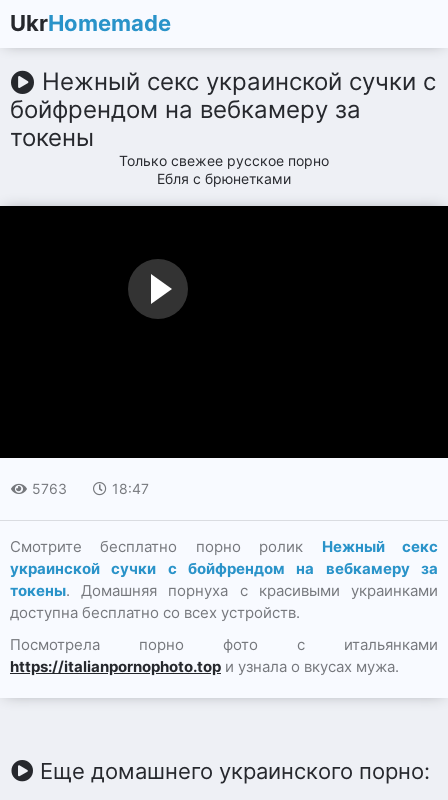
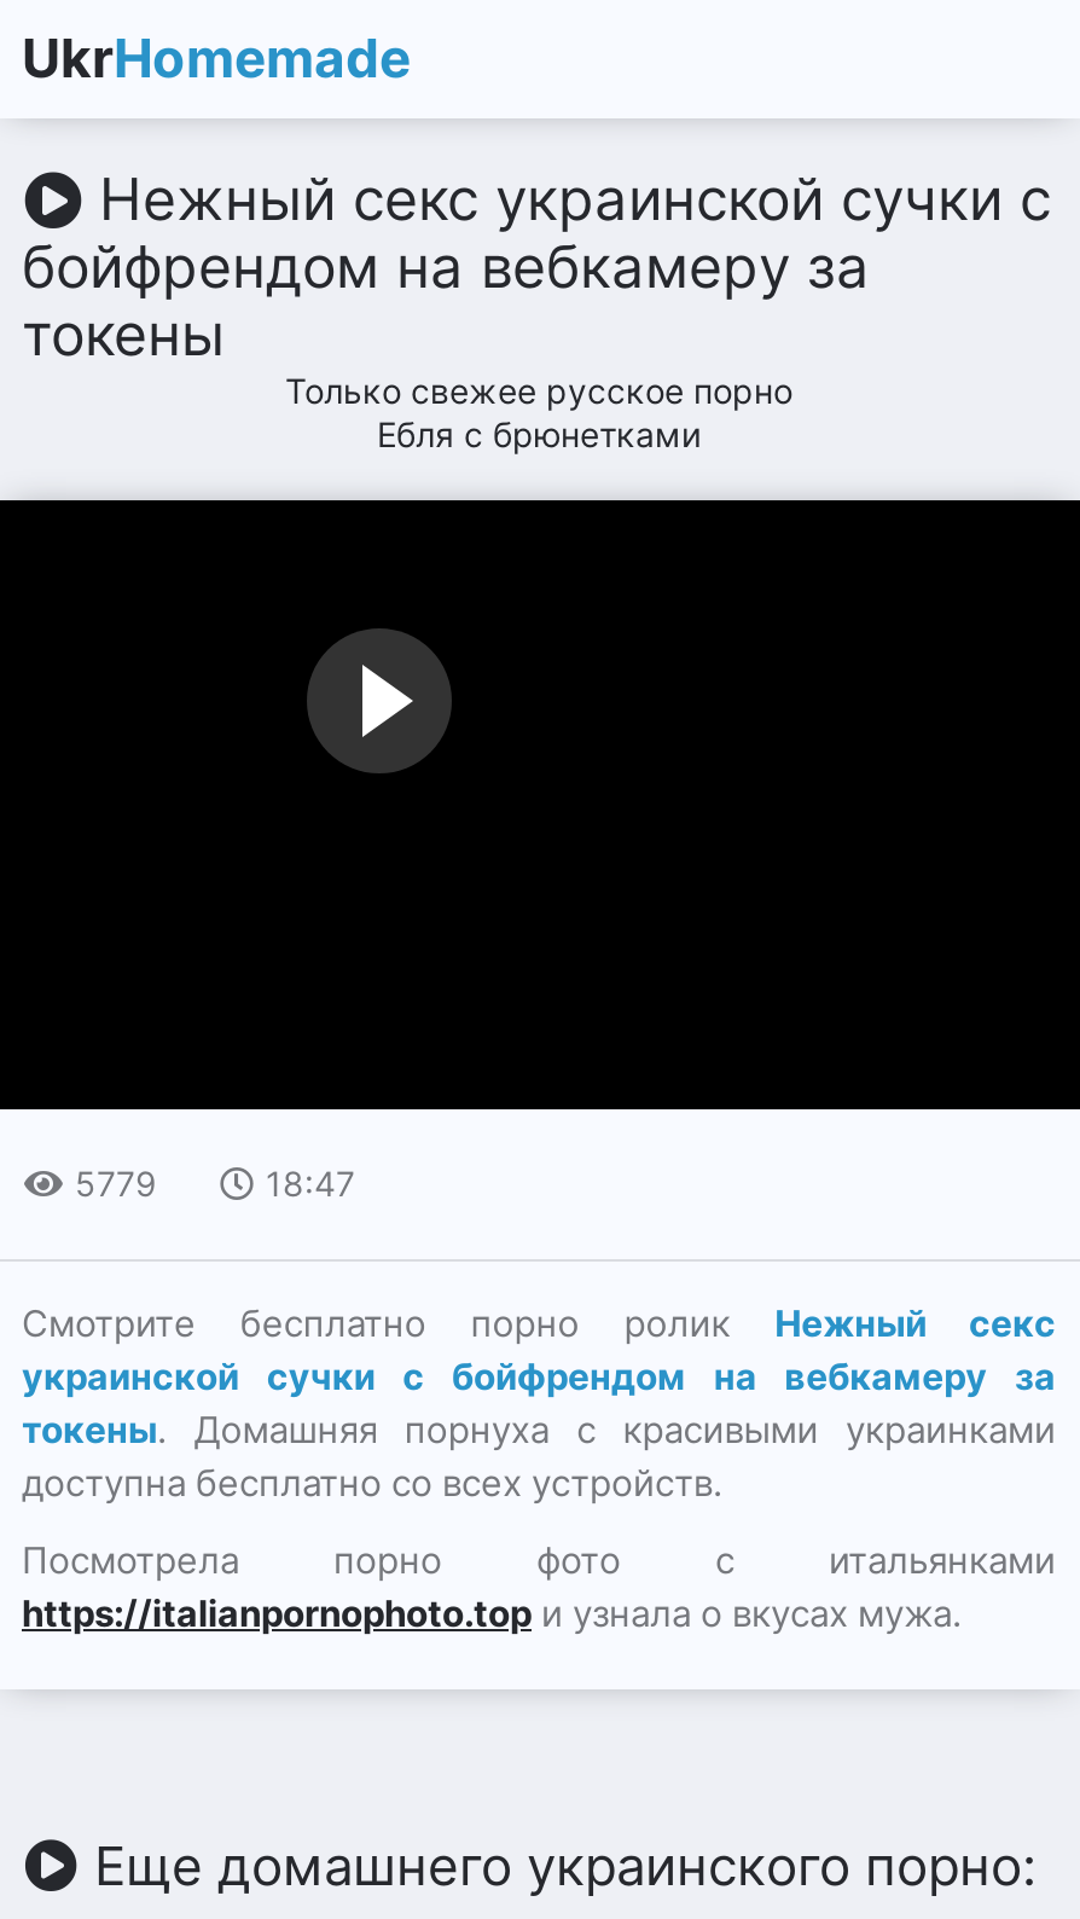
- 5763
+ 5779
